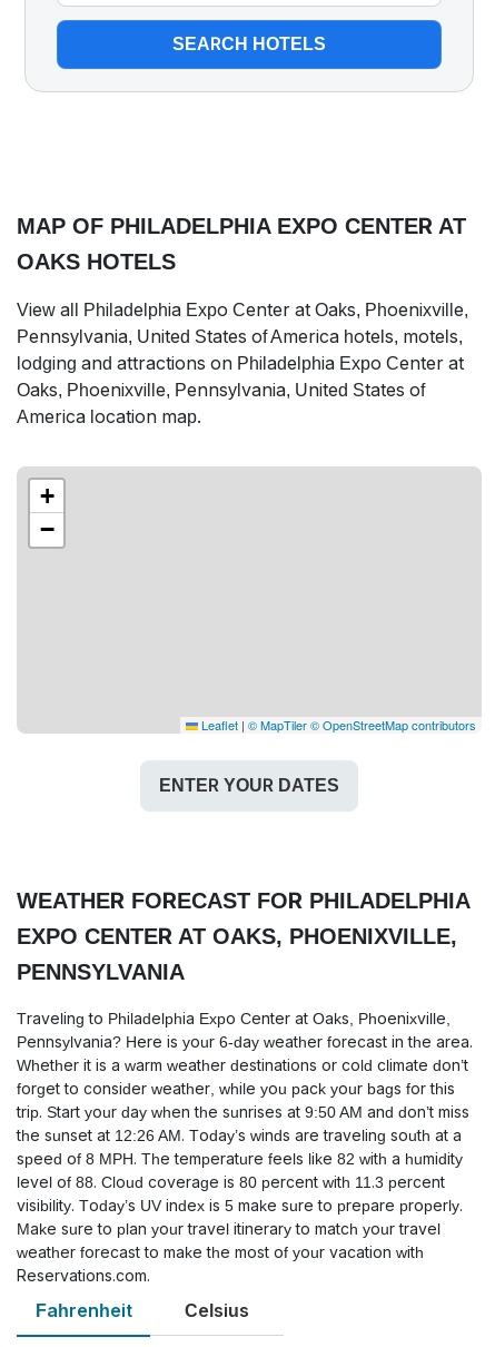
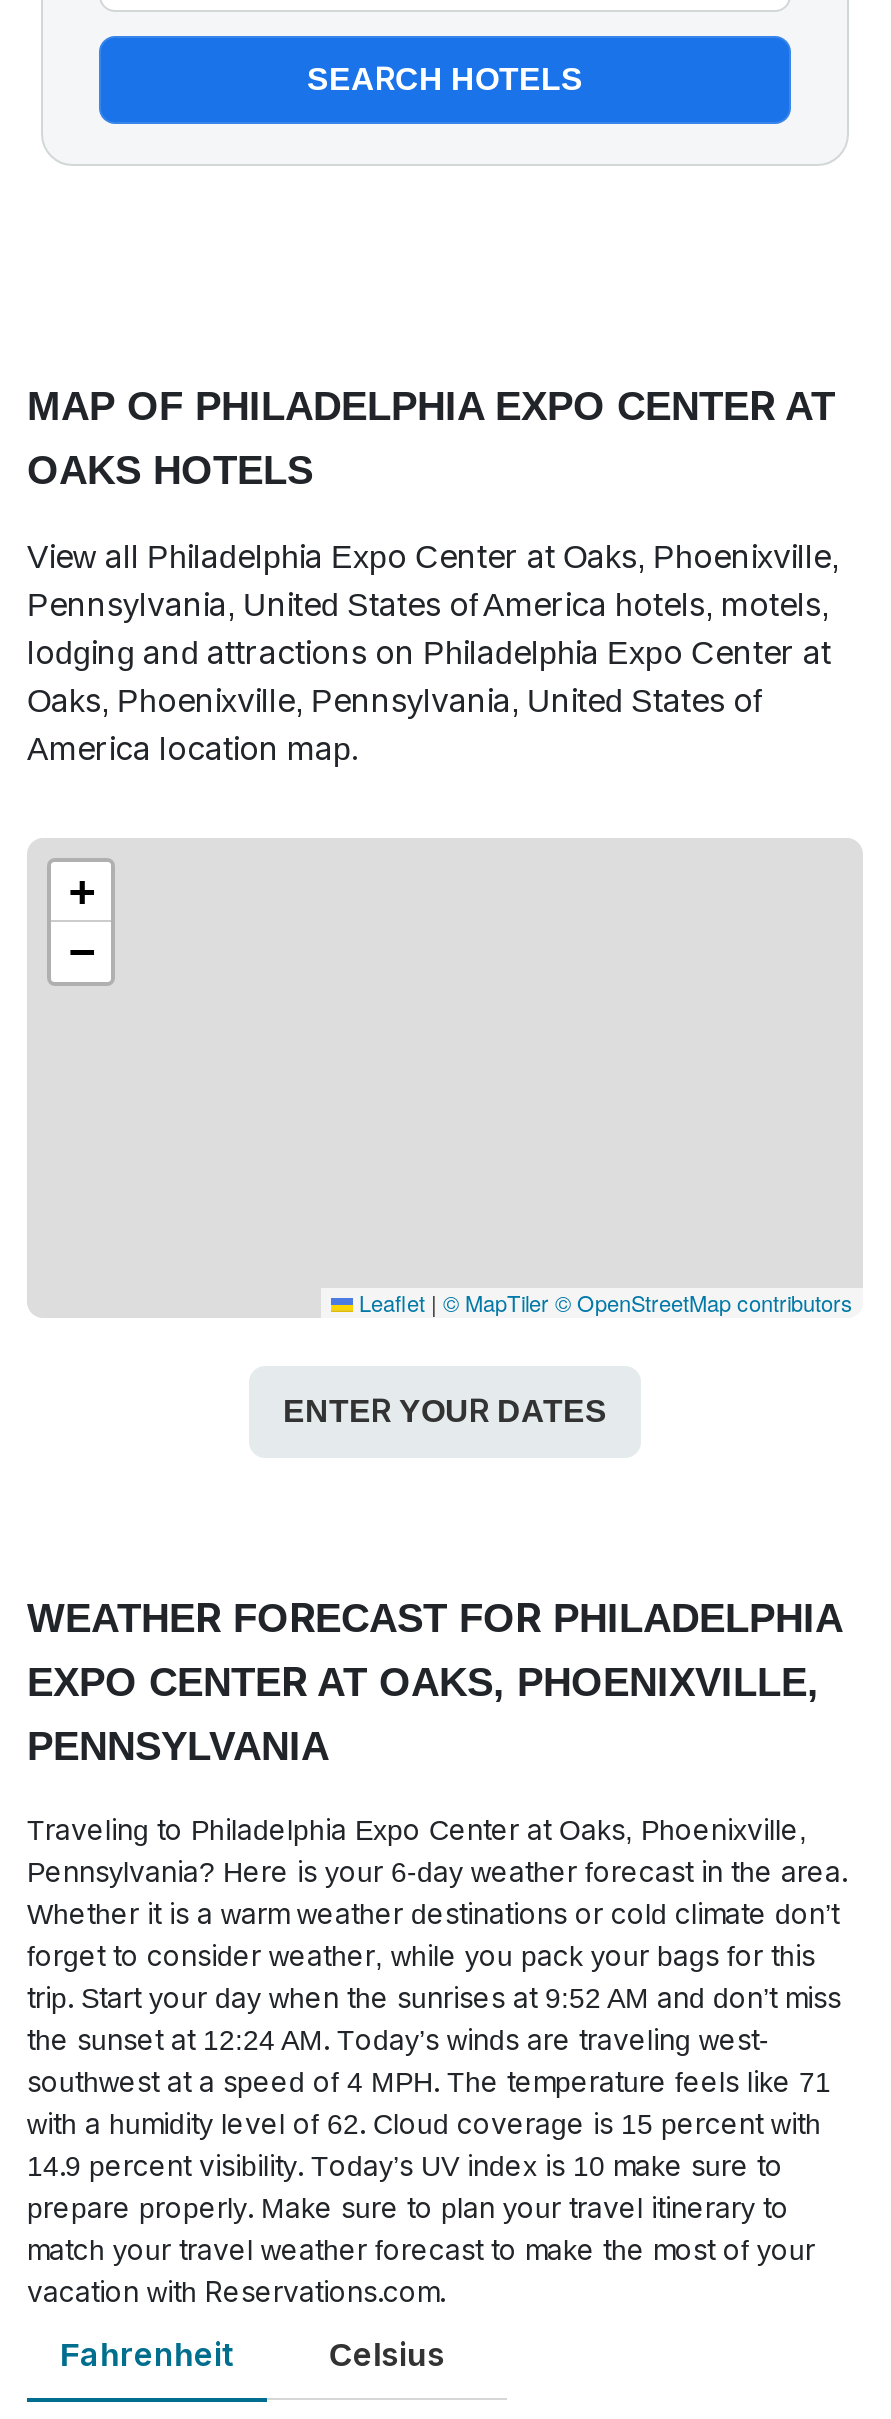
- trip. Start your day when the sunrises at 9:50 AM and don’t miss
- the sunset at 12:26 AM. Today’s winds are traveling south at a
- speed of 8 MPH. The temperature feels like 82 with a humidity
- level of 88. Cloud coverage is 80 percent with 11.3 percent
- visibility. Today’s UV index is 5 make sure to prepare properly.
- Make sure to plan your travel itinerary to match your travel
- weather forecast to make the most of your vacation with
- Reservations.com.
+ trip. Start your day when the sunrises at 9:52 AM and don’t miss
+ the sunset at 12:24 AM. Today’s winds are traveling west-
+ southwest at a speed of 4 MPH. The temperature feels like 71
+ with a humidity level of 62. Cloud coverage is 15 percent with
+ 14.9 percent visibility. Today’s UV index is 10 make sure to
+ prepare properly. Make sure to plan your travel itinerary to
+ match your travel weather forecast to make the most of your
+ vacation with Reservations.com.
